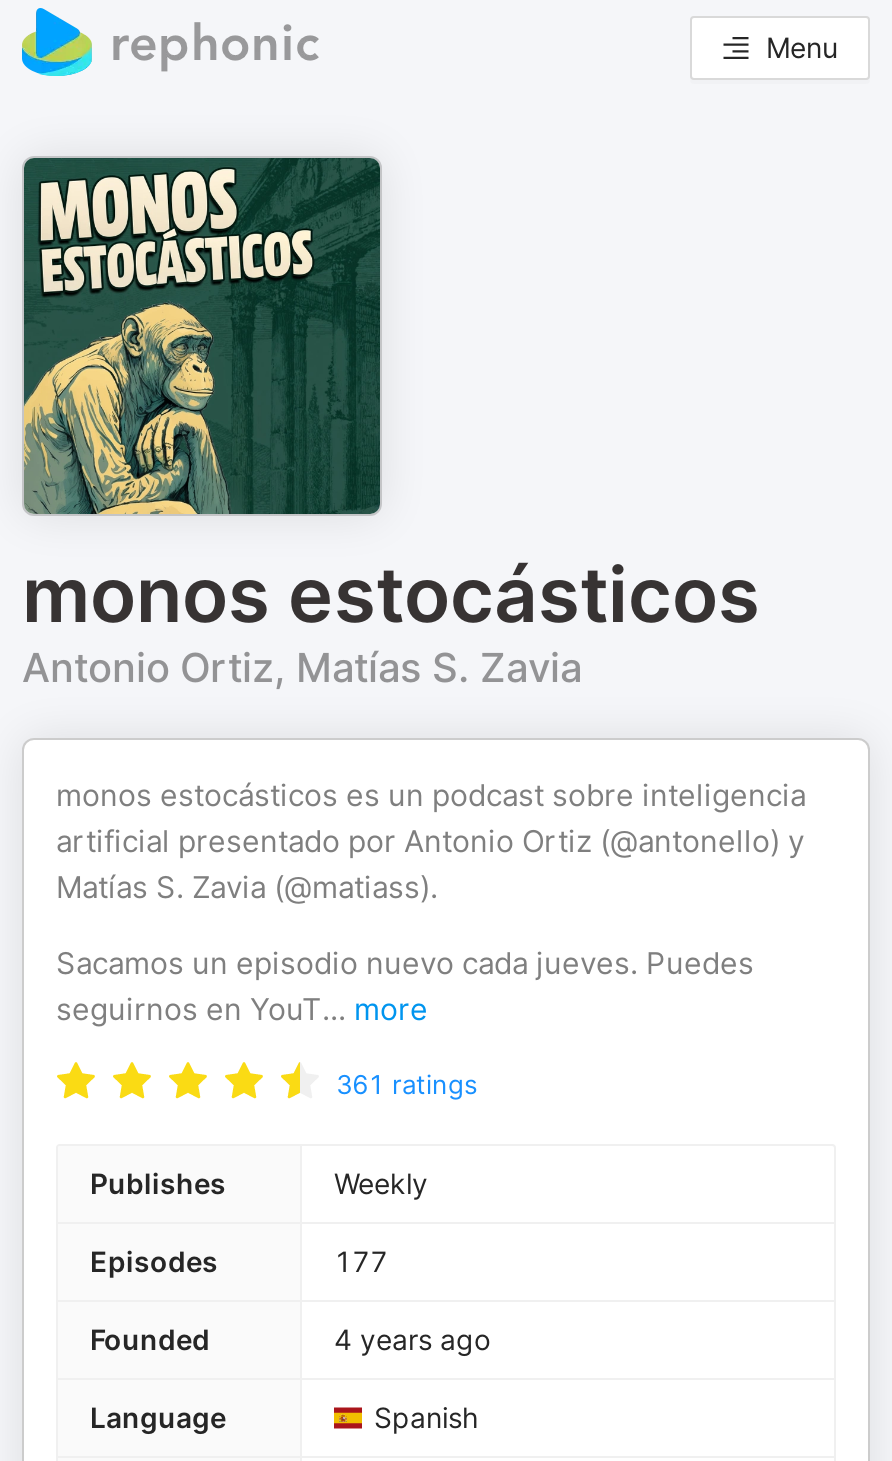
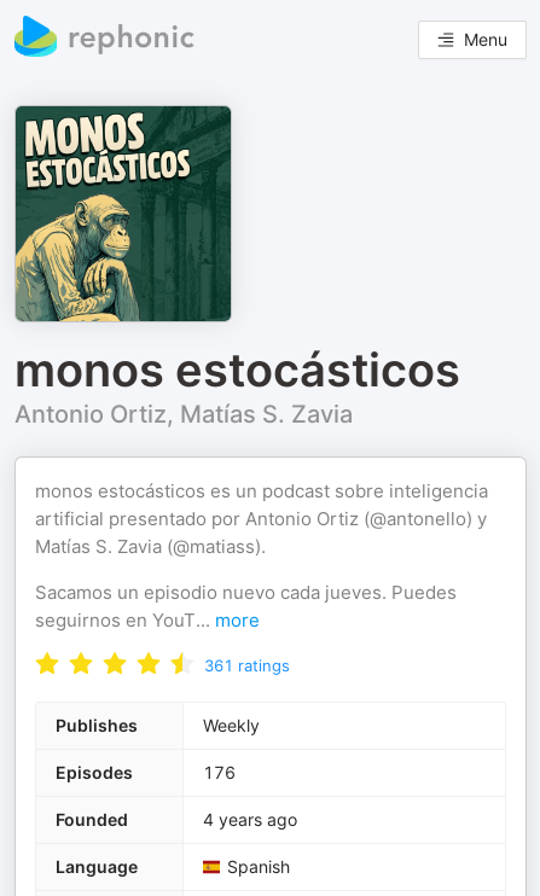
- 177
+ 176
